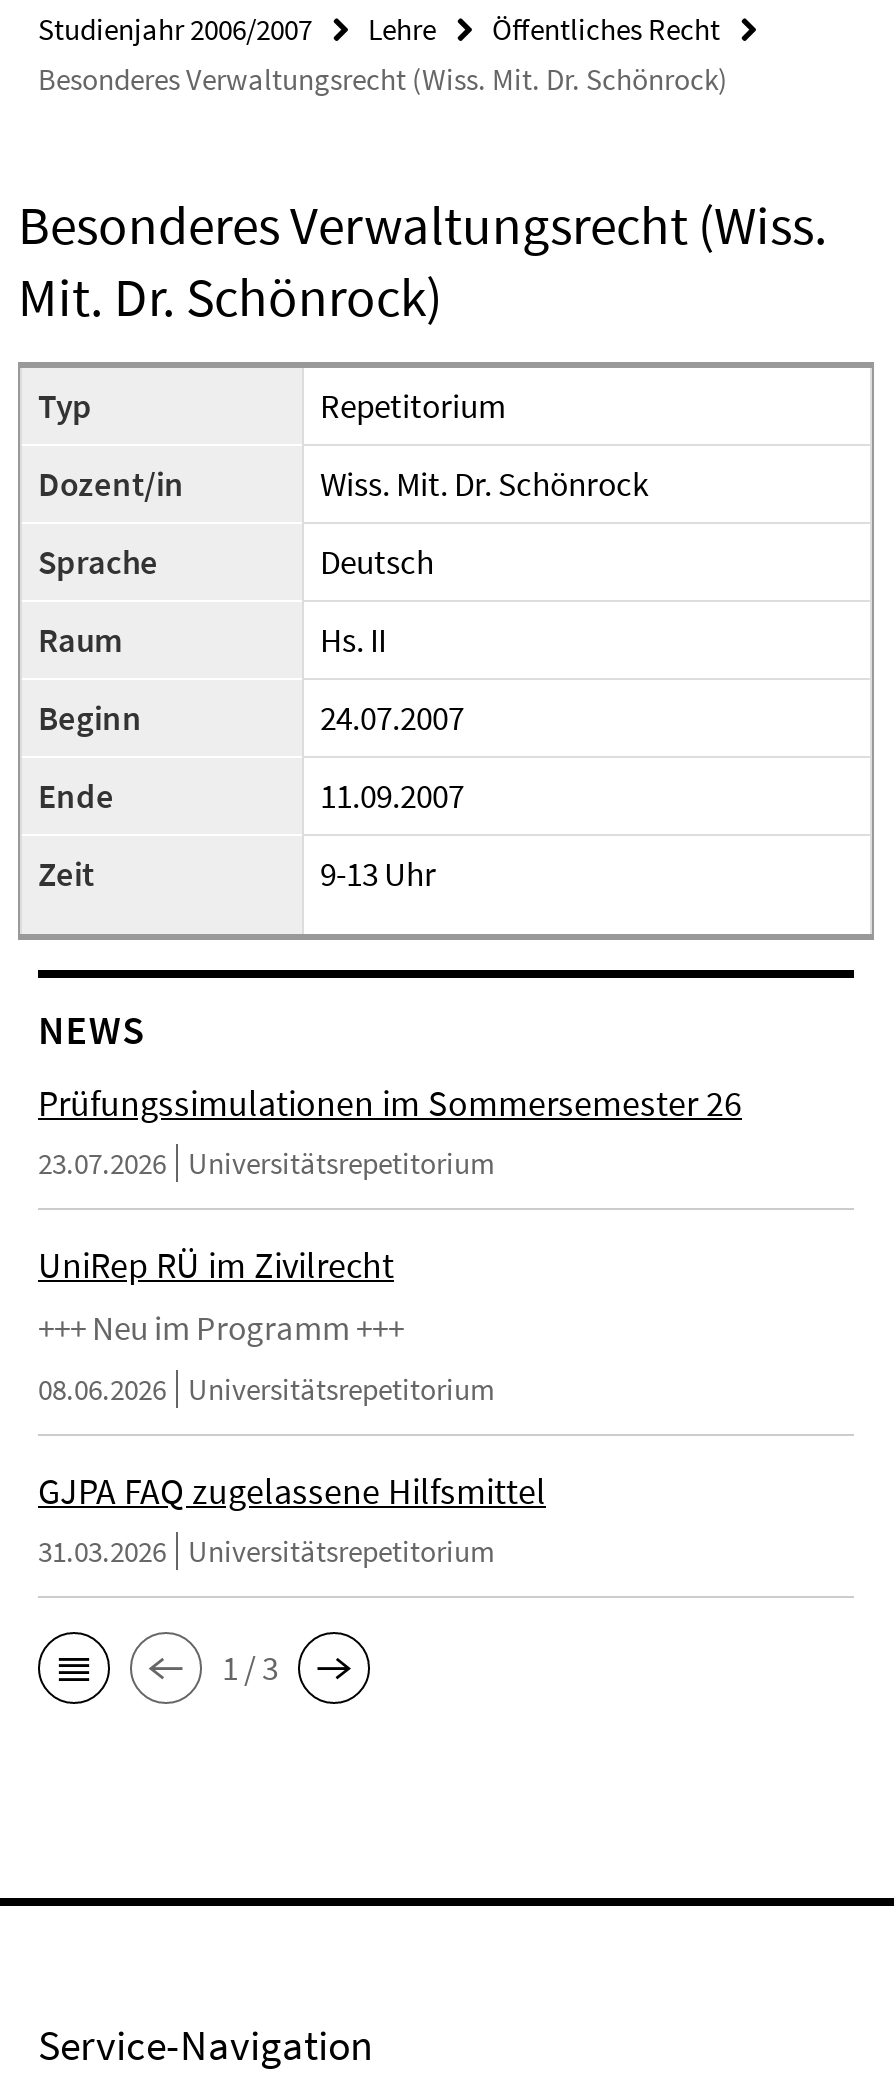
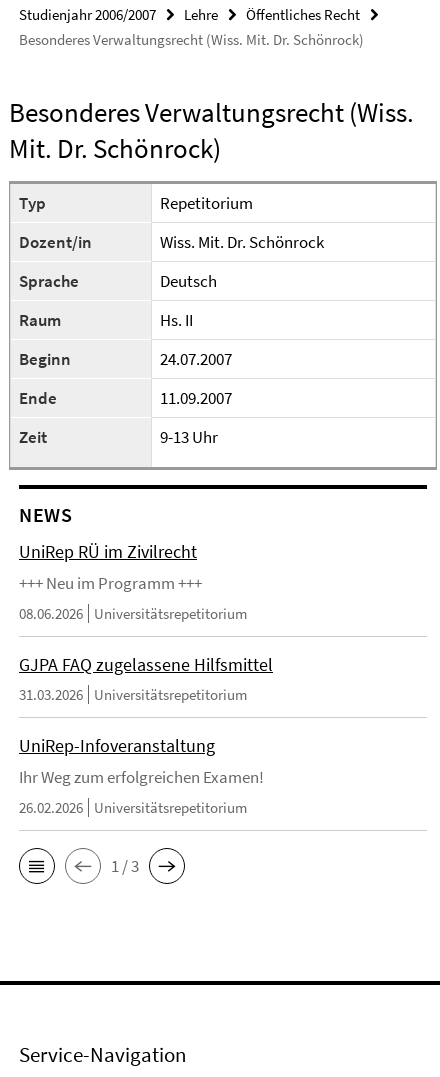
- Prüfungssimulationen im Sommersemester 26
- 23.07.2026 Universitätsrepetitorium

moved up: UniRep RÜ im Zivilrecht | +++ Neu im Programm +++ | 08.06.2026 Universitätsrepetitorium | GJPA FAQ zugelassene Hilfsmittel | 31.03.2026 Universitätsrepetitorium

+ UniRep-Infoveranstaltung
+ Ihr Weg zum erfolgreichen Examen!
+ 26.02.2026 Universitätsrepetitorium
